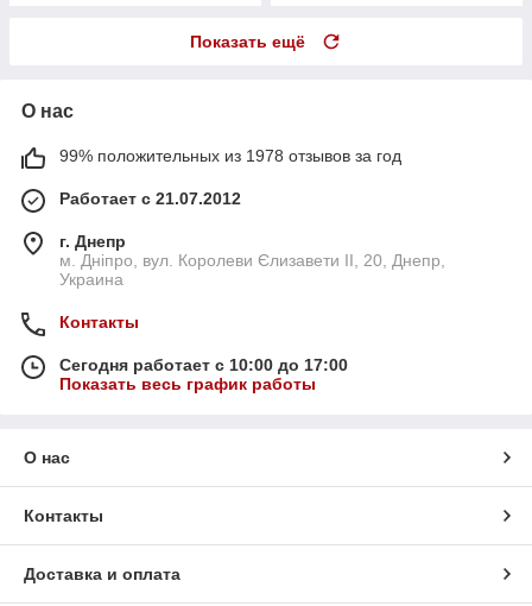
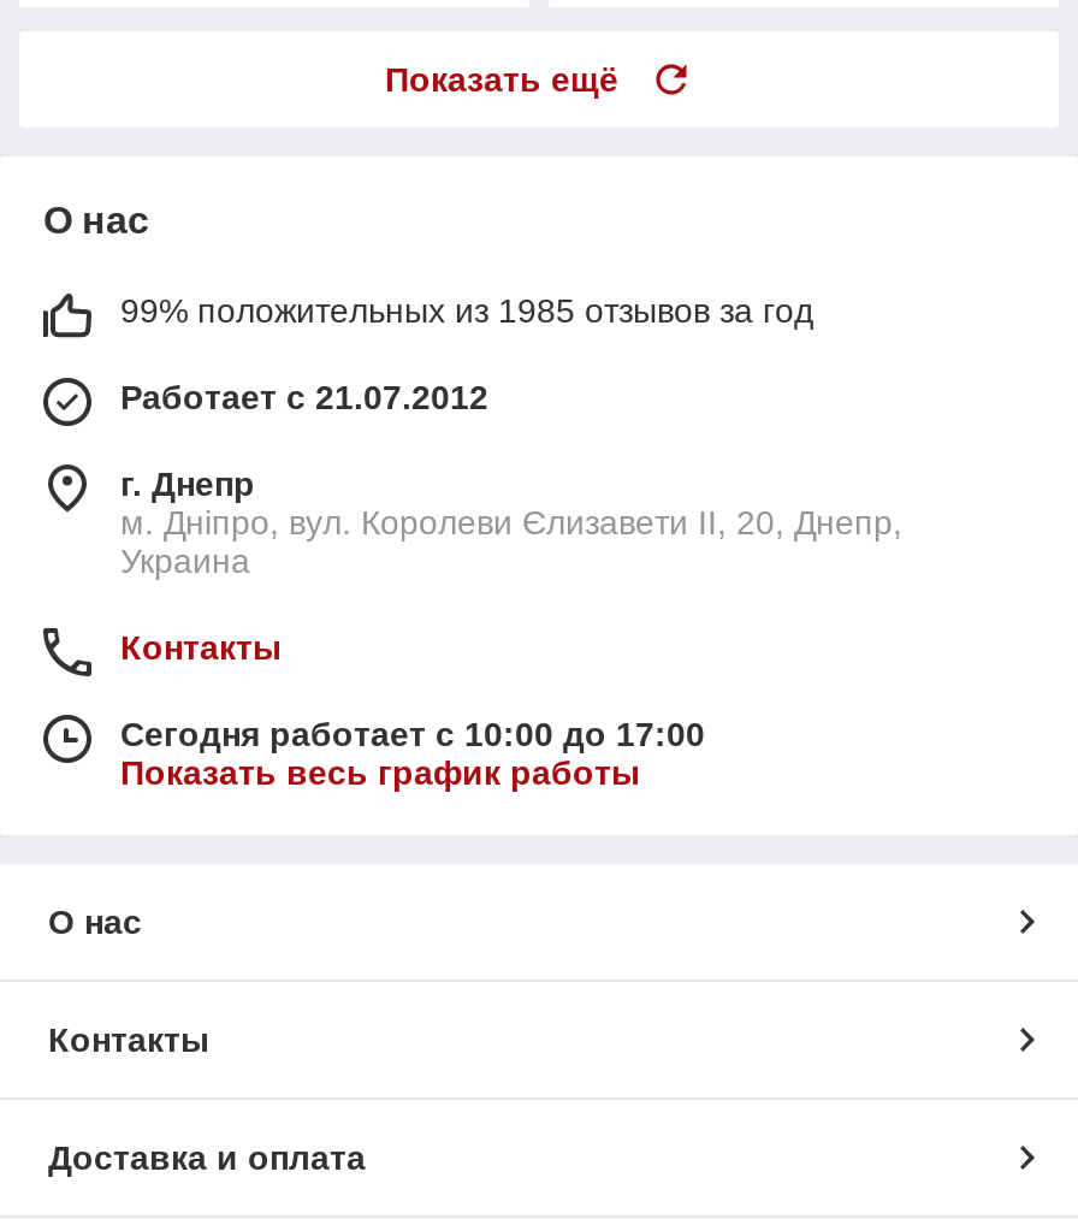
- 99% положительных из 1978 отзывов за год
+ 99% положительных из 1985 отзывов за год
